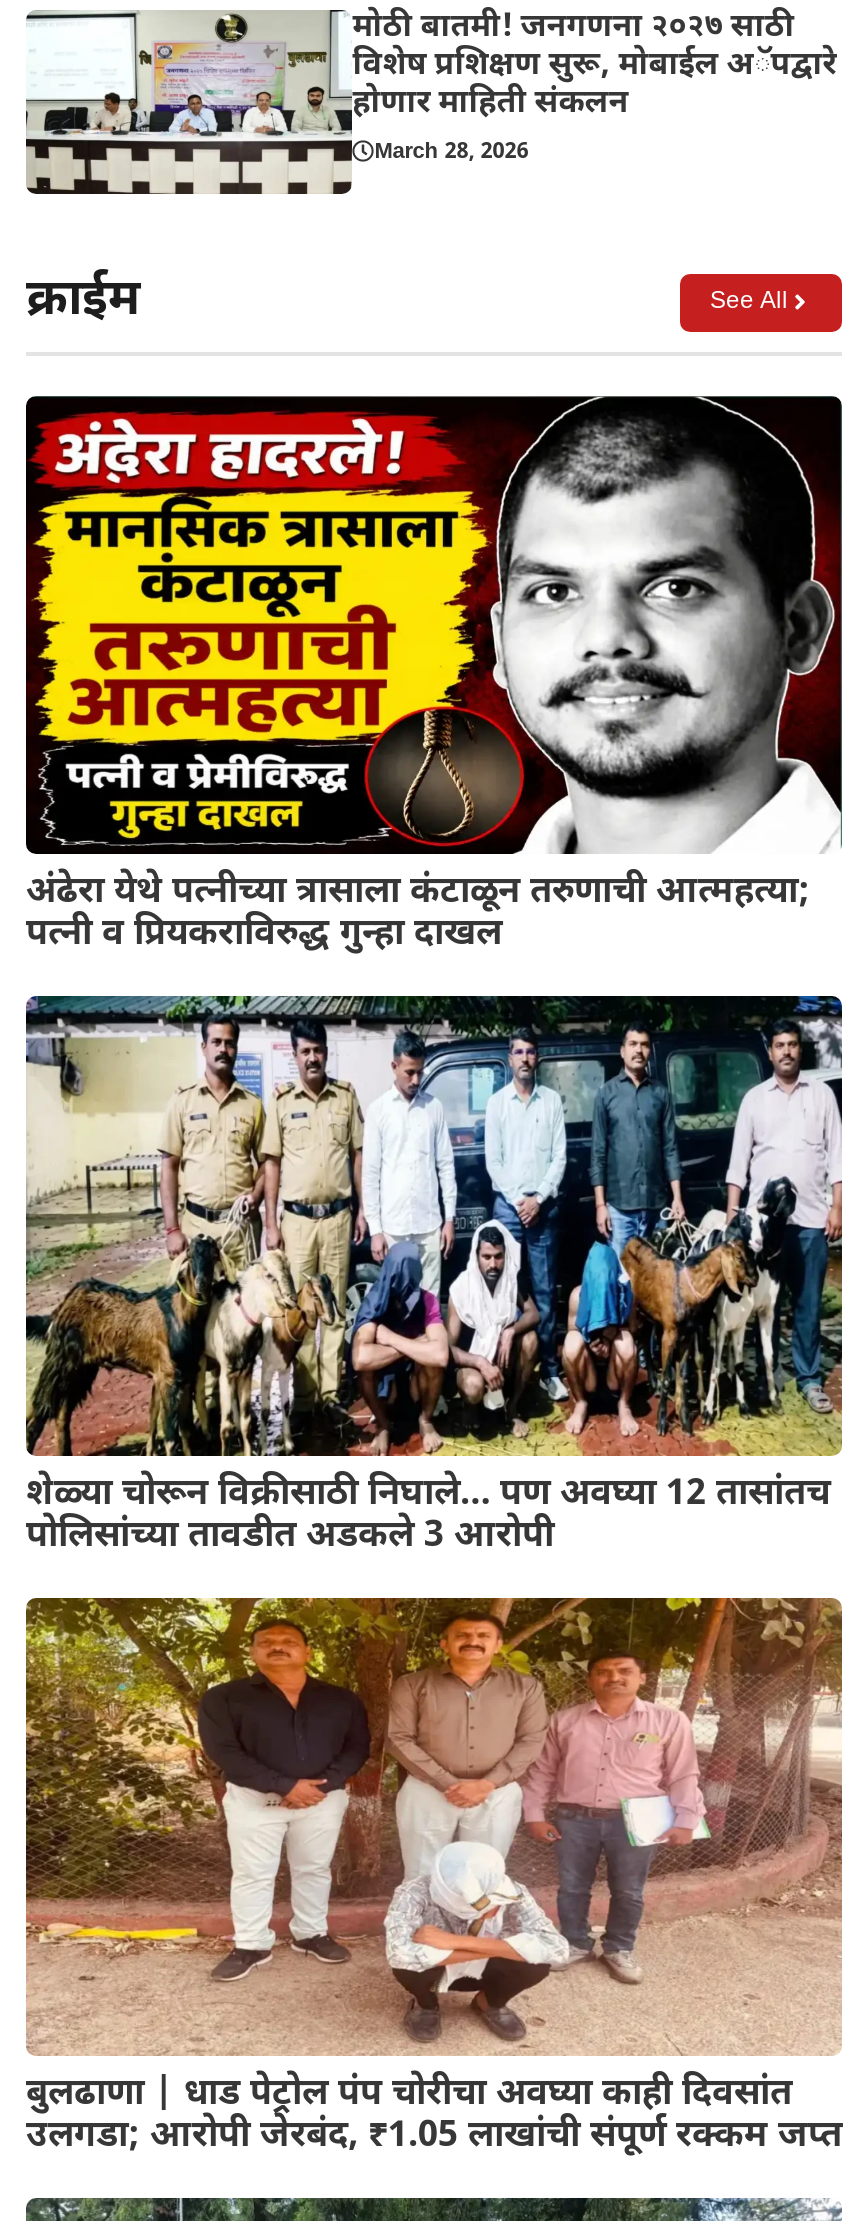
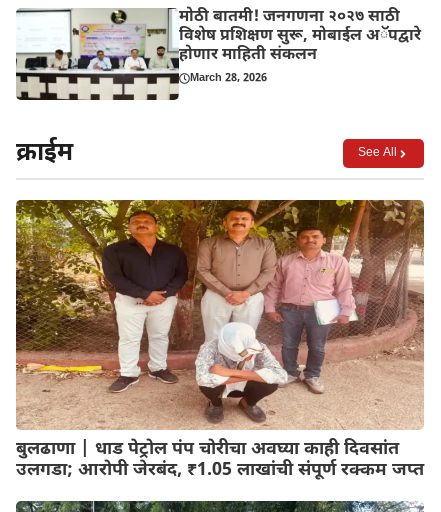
- [image]
- अंढेरा येथे पत्नीच्या त्रासाला कंटाळून तरुणाची आत्महत्या;
- पत्नी व प्रियकराविरुद्ध गुन्हा दाखल

- [image]
- शेळ्या चोरून विक्रीसाठी निघाले… पण अवघ्या 12 तासांतच
- पोलिसांच्या तावडीत अडकले 3 आरोपी
